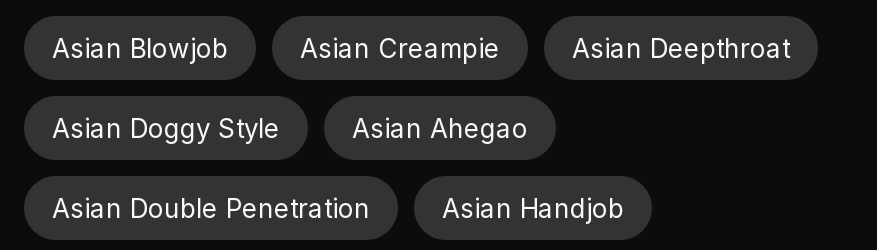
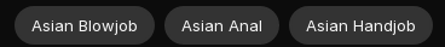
- Asian Creampie
- Asian Deepthroat
- Asian Doggy Style
- Asian Ahegao
- Asian Double Penetration
+ Asian Anal
